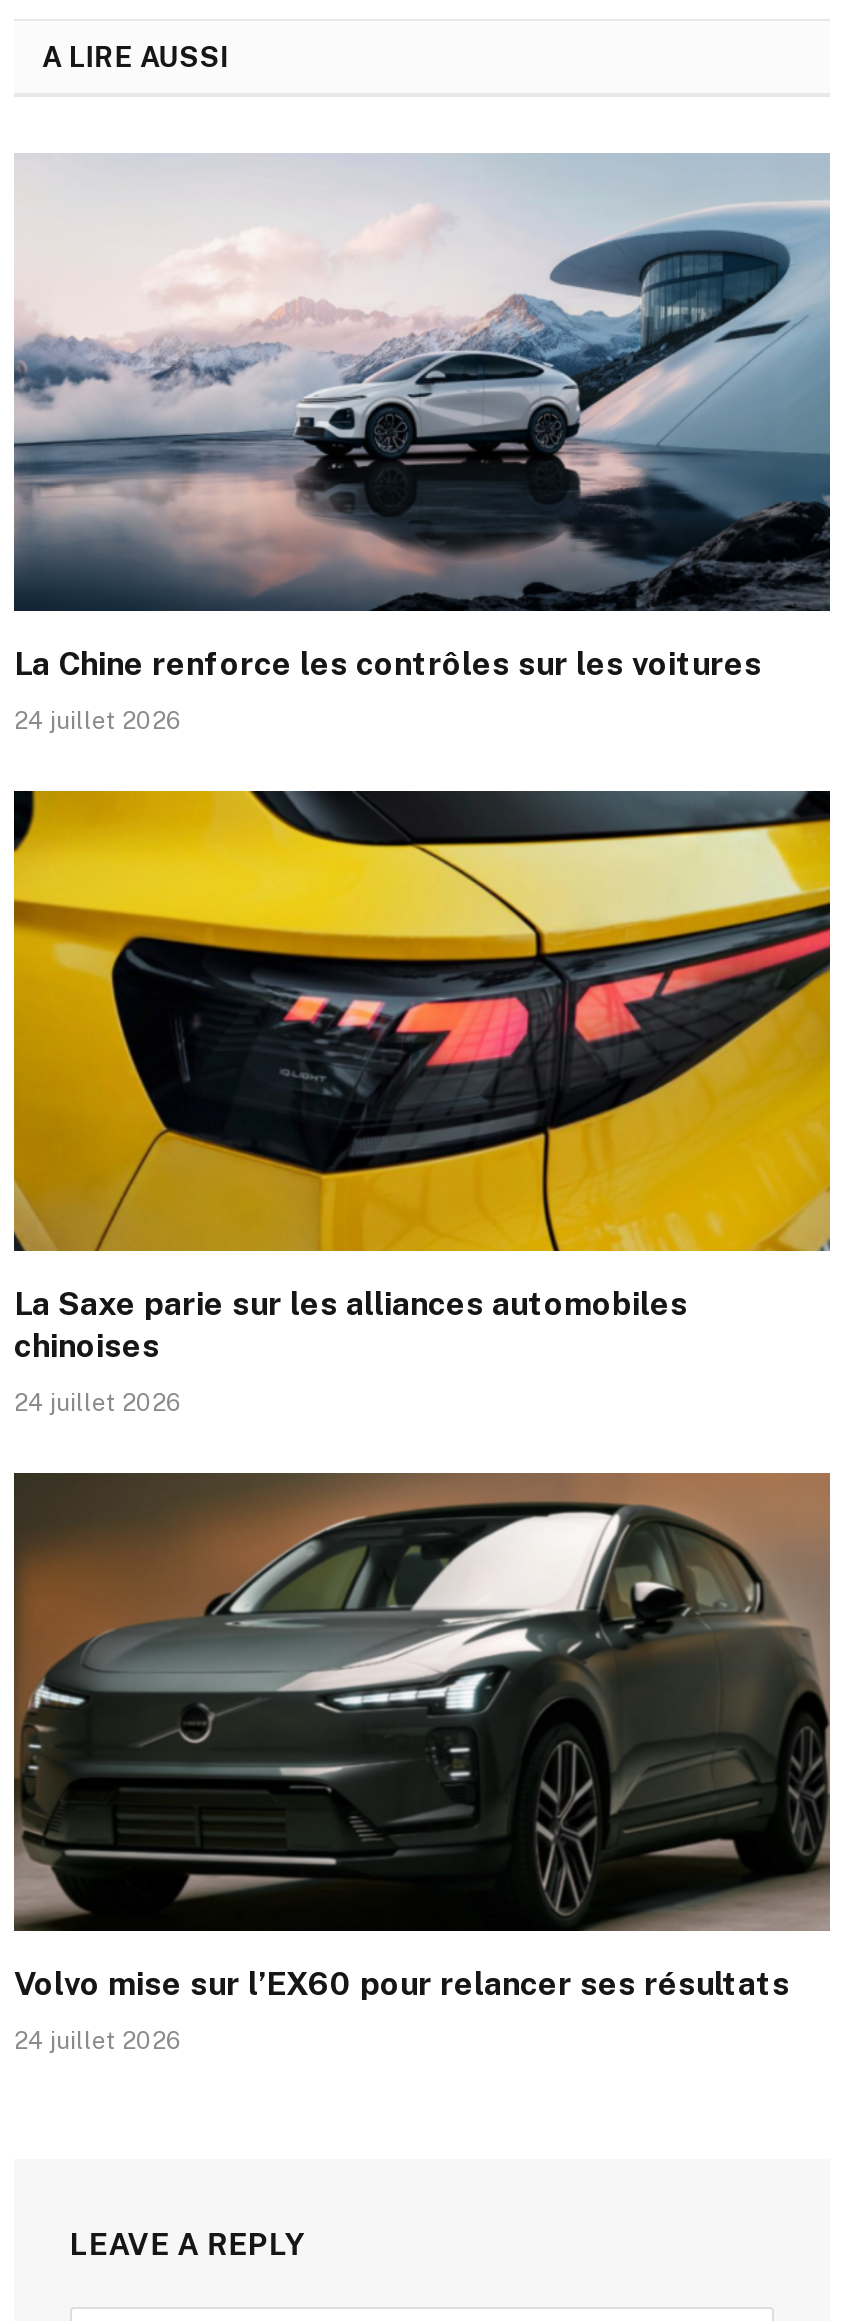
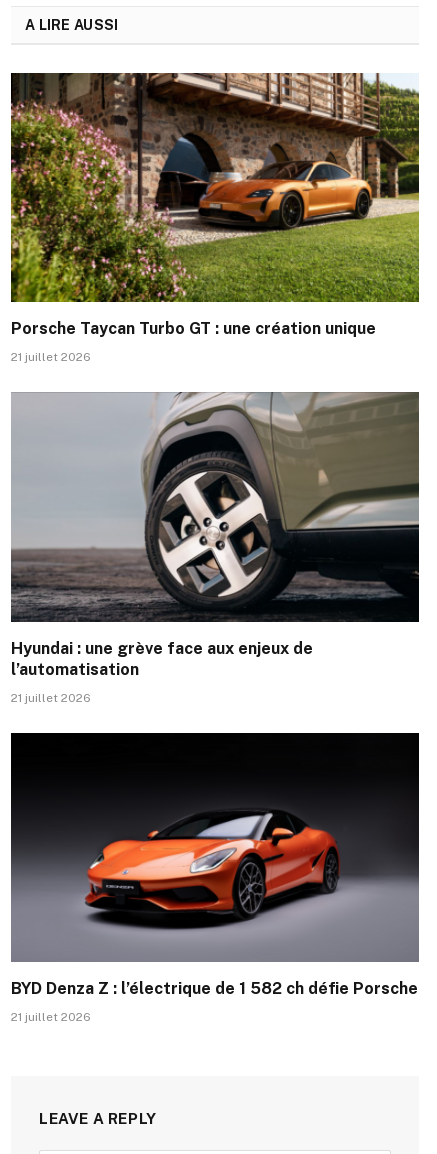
- [image]
- La Chine renforce les contrôles sur les voitures
+ [image]
+ Porsche Taycan Turbo GT : une création unique

- 24 juillet 2026
+ 21 juillet 2026

- [image]
- La Saxe parie sur les alliances automobiles
- chinoises
+ [image]
+ Hyundai : une grève face aux enjeux de
+ l’automatisation

- 24 juillet 2026
+ 21 juillet 2026

- [image]
- Volvo mise sur l’EX60 pour relancer ses résultats
+ [image]
+ BYD Denza Z : l’électrique de 1 582 ch défie Porsche

- 24 juillet 2026
+ 21 juillet 2026
